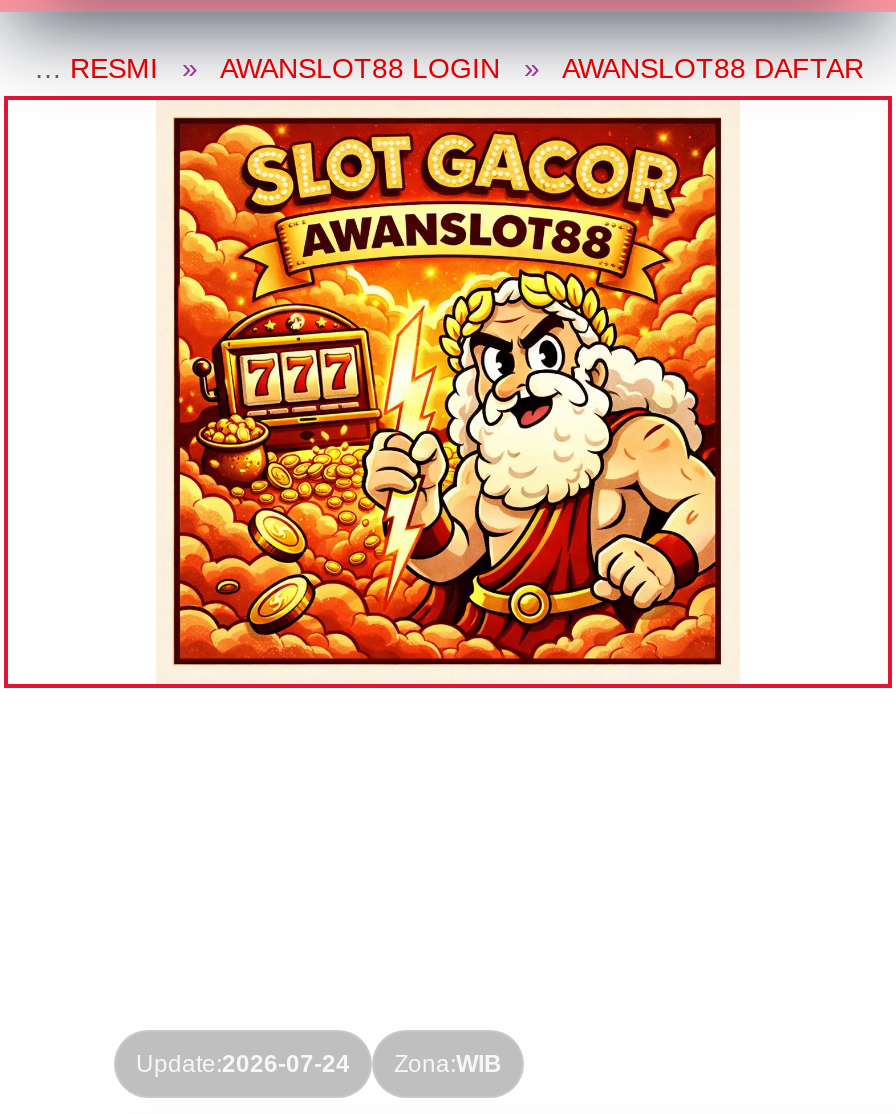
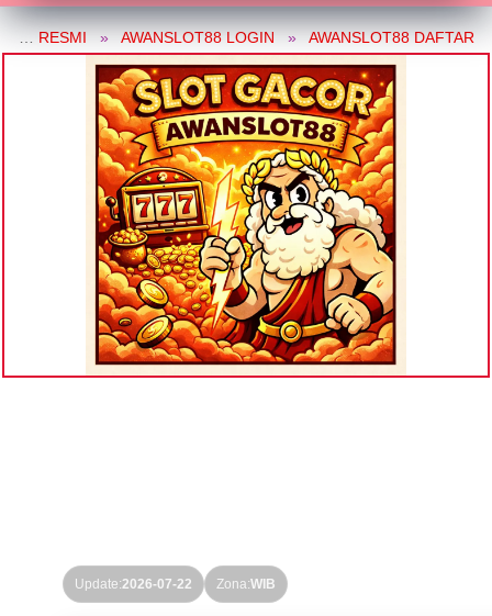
- Update:2026-07-24 Zona:WIB
+ Update:2026-07-22 Zona:WIB
